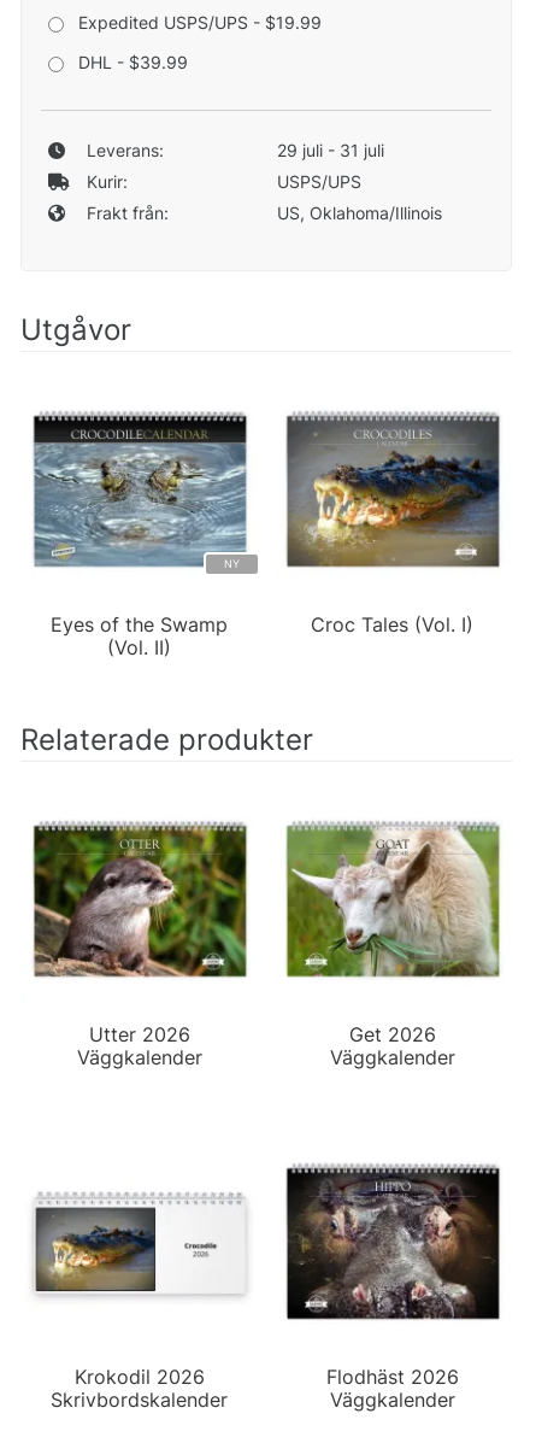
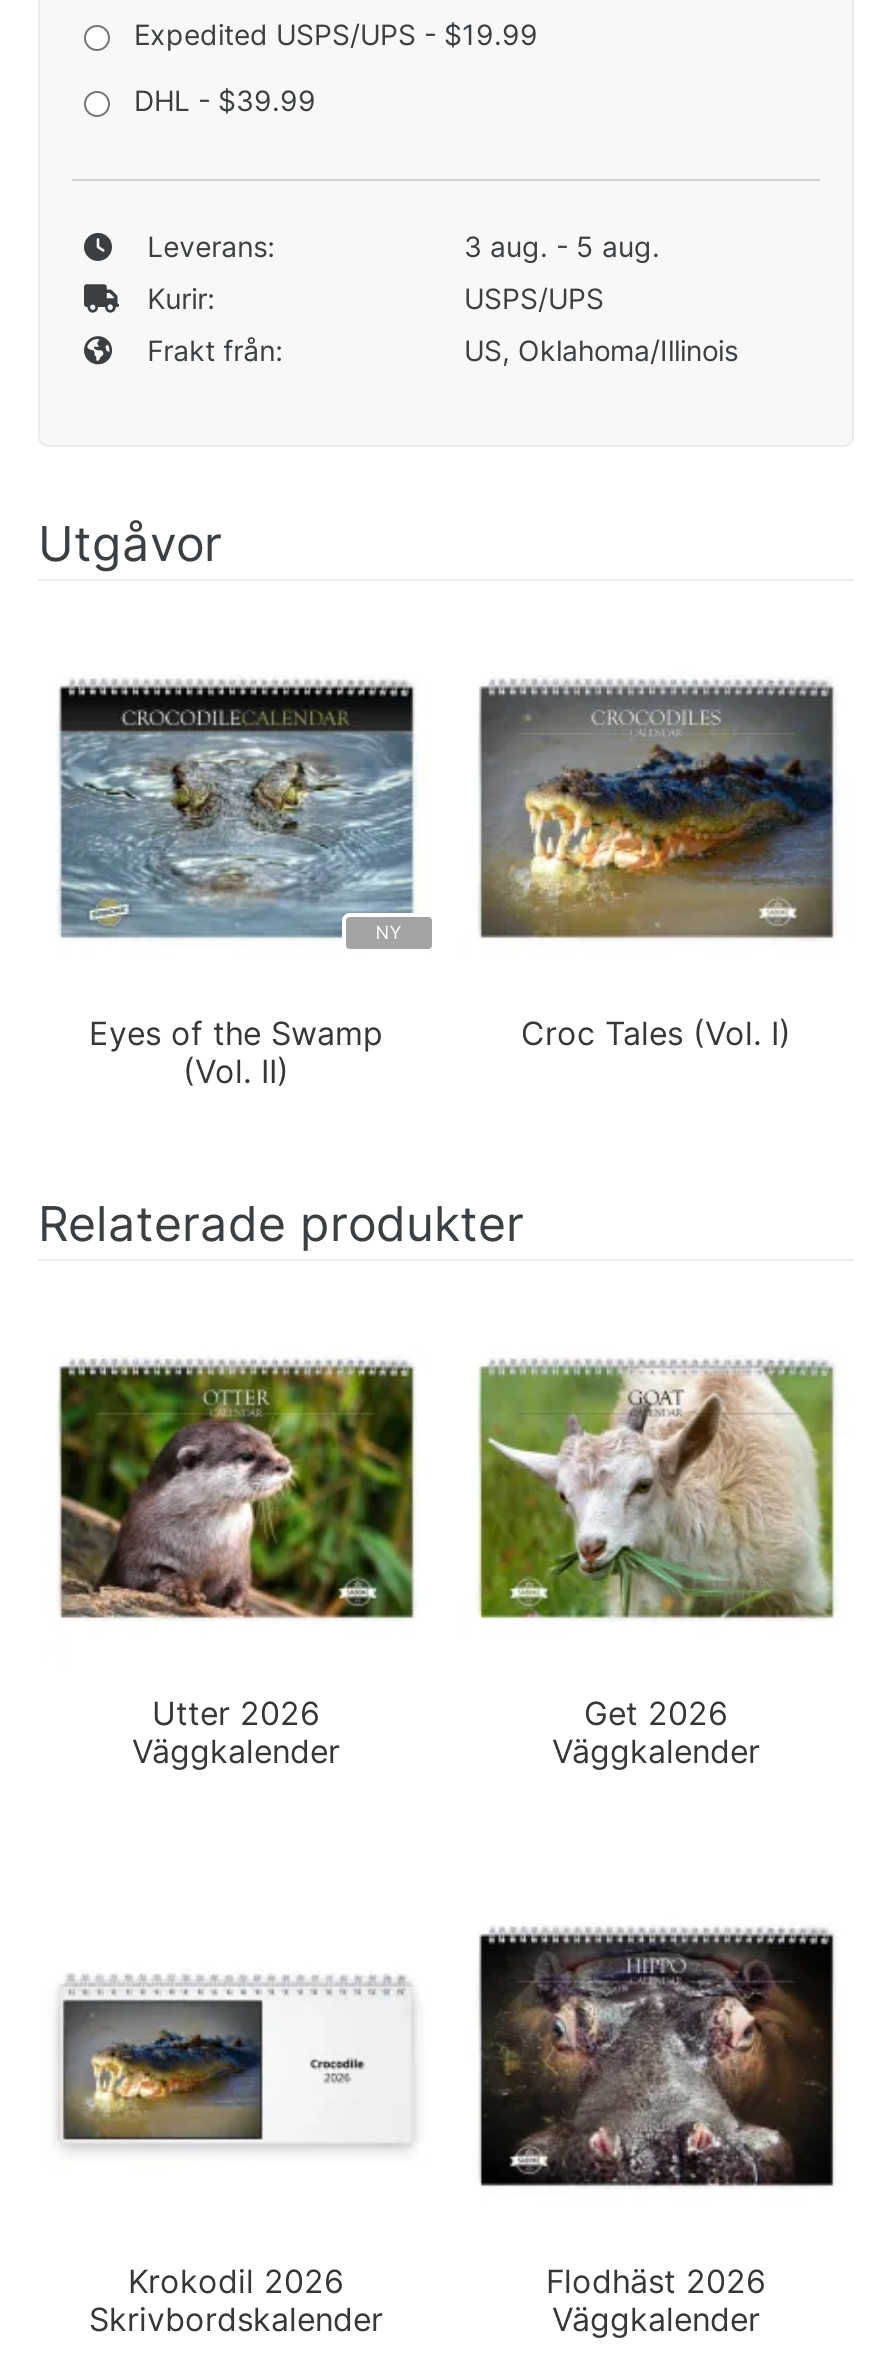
- 29 juli - 31 juli
+ 3 aug. - 5 aug.
